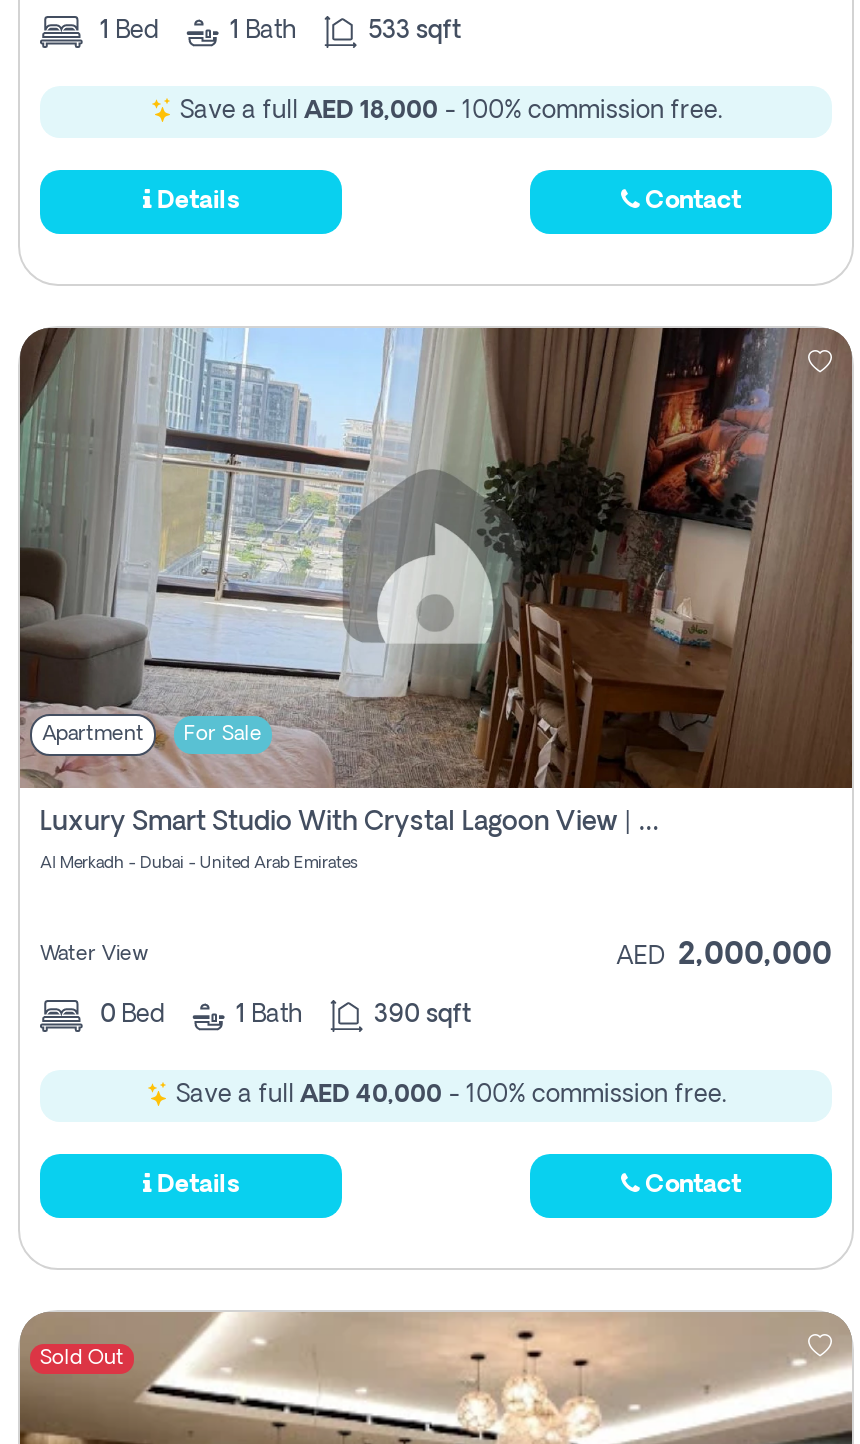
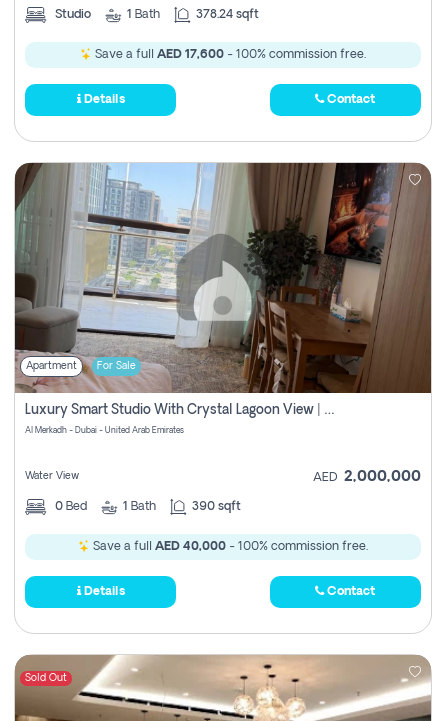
- 1 Bed
+ Studio

- 533 sqft
+ 378.24 sqft

- Save a full AED 18,000 - 100% commission free.
+ Save a full AED 17,600 - 100% commission free.
